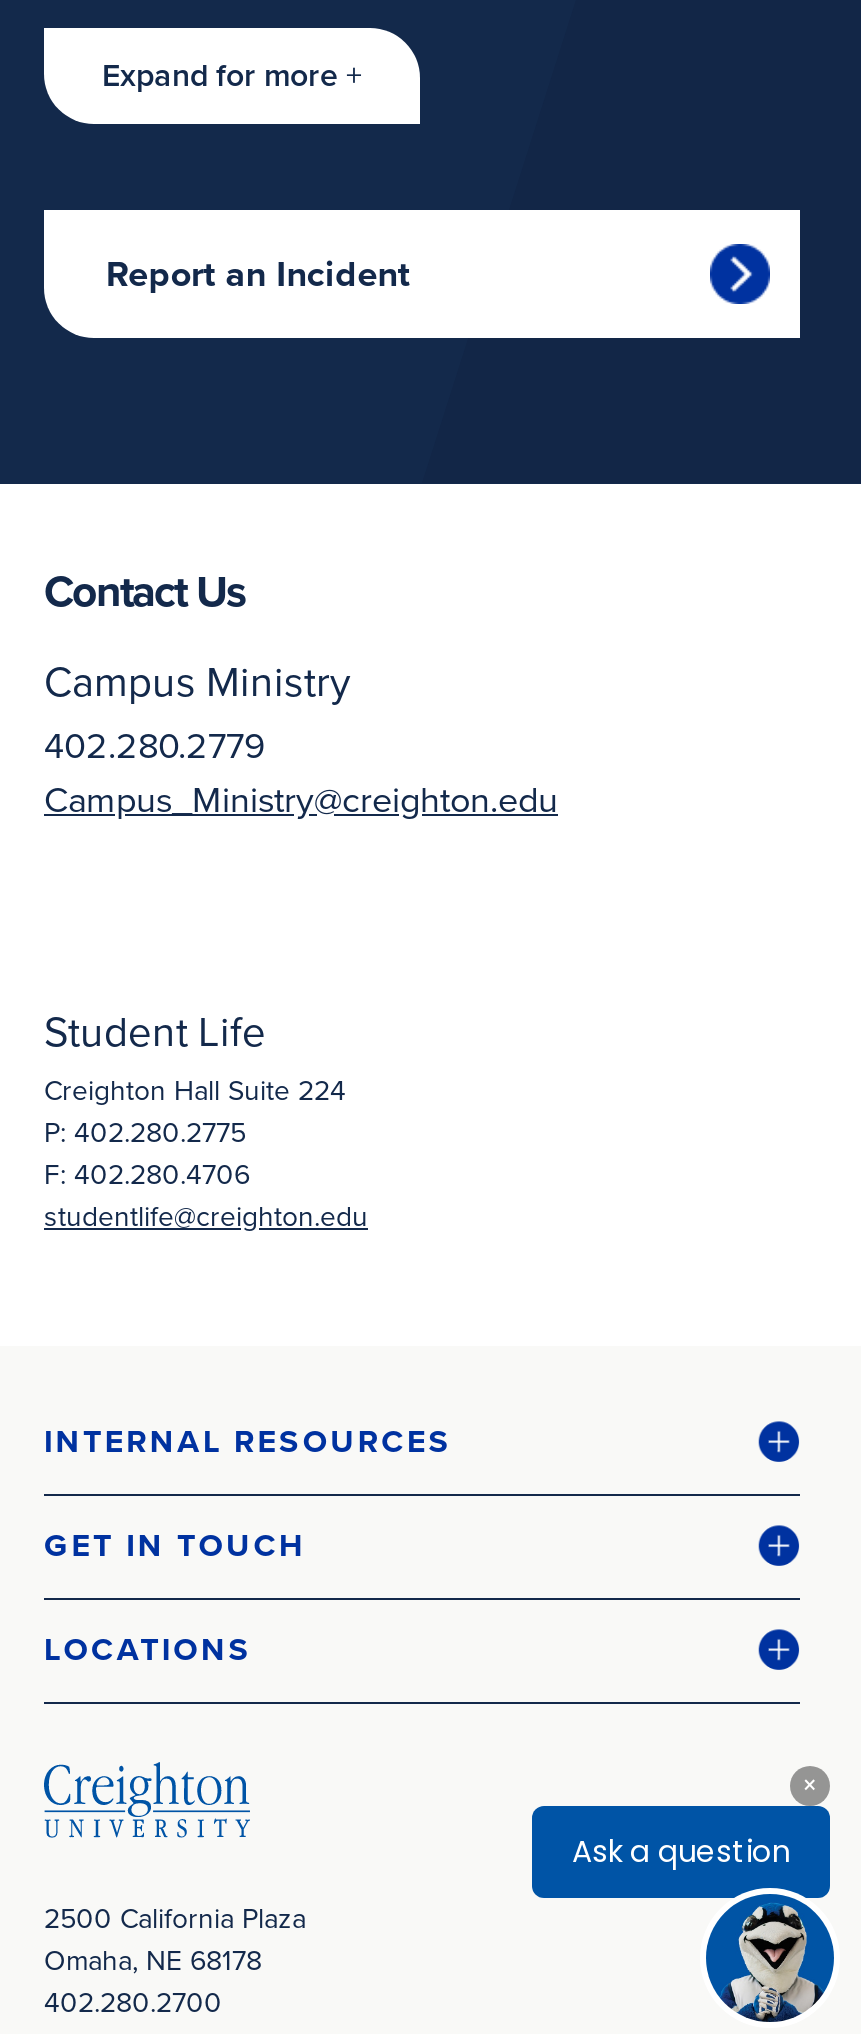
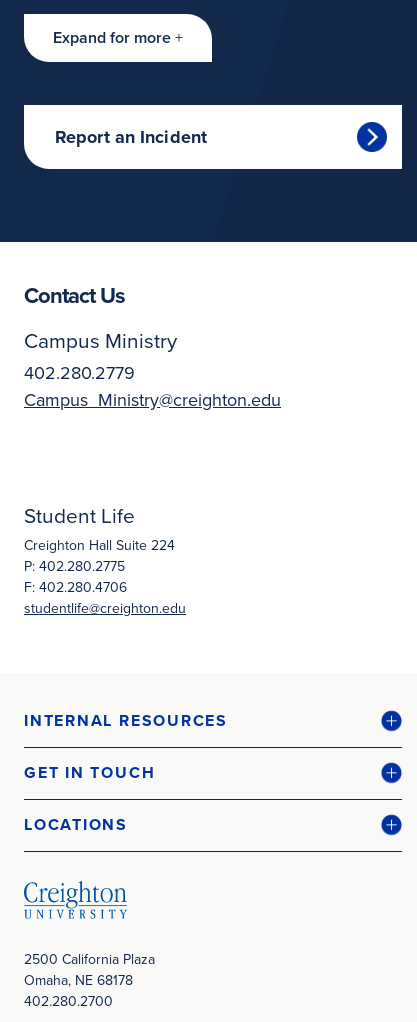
- [image]
